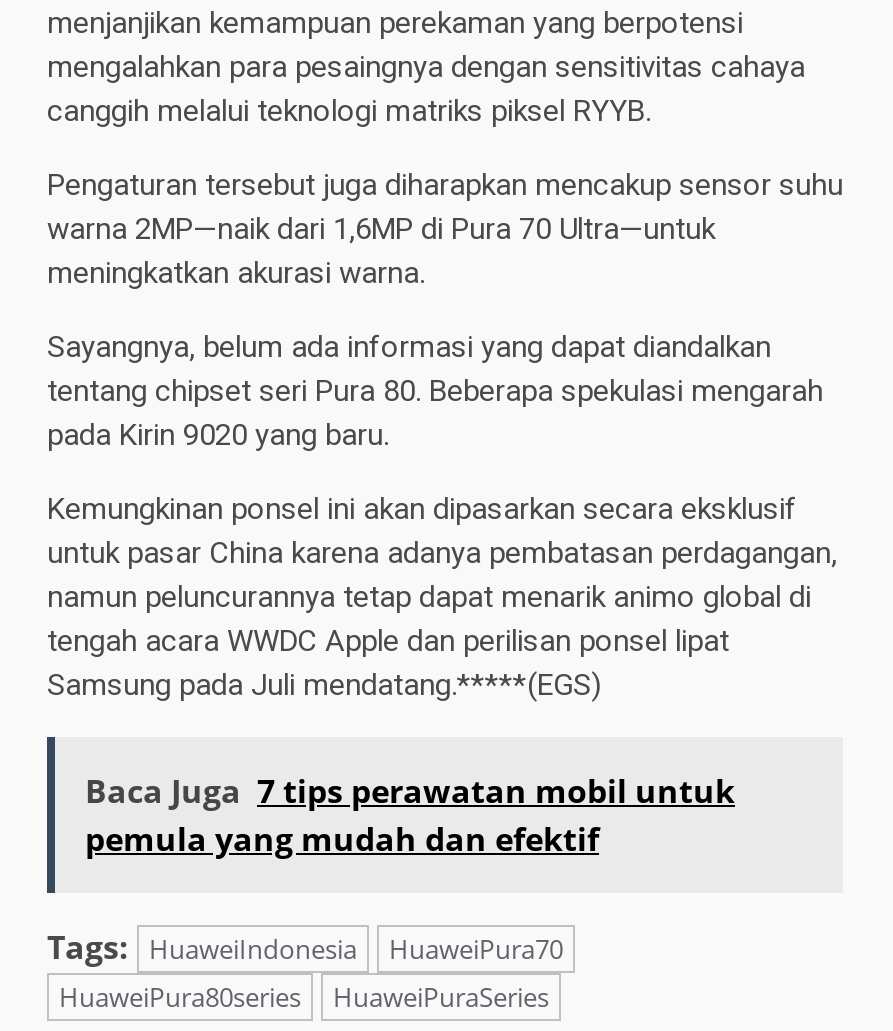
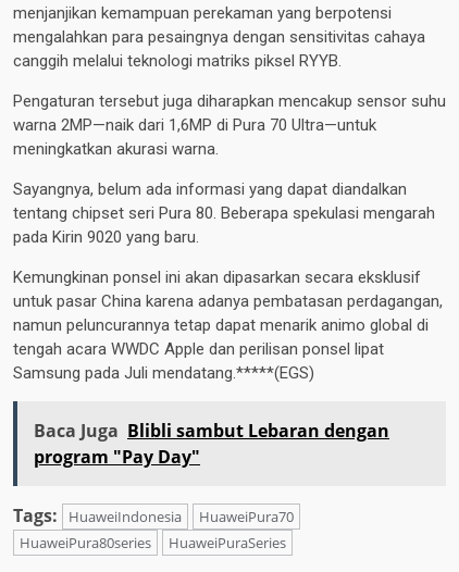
- Baca Juga 7 tips perawatan mobil untuk
- pemula yang mudah dan efektif
+ Baca Juga Blibli sambut Lebaran dengan
+ program "Pay Day"
